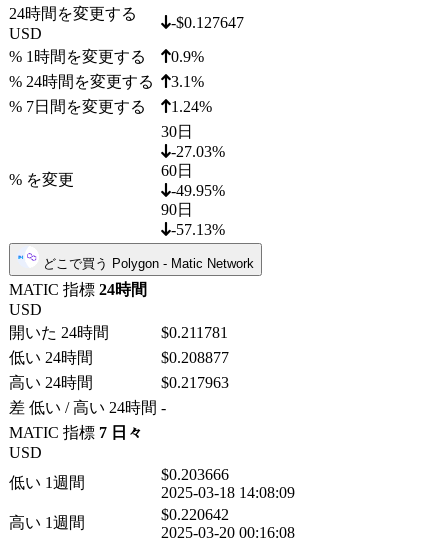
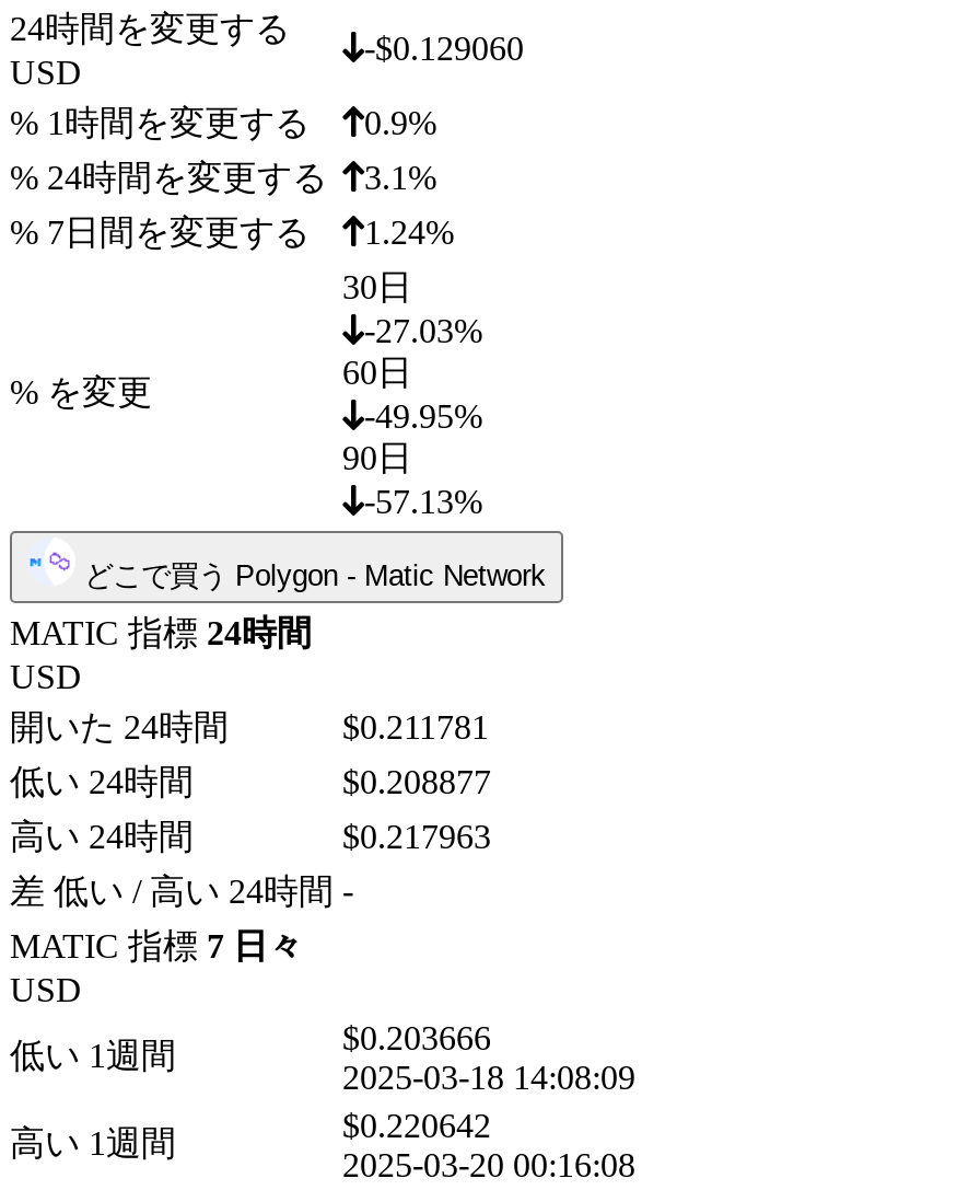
- -$0.127647
+ -$0.129060
